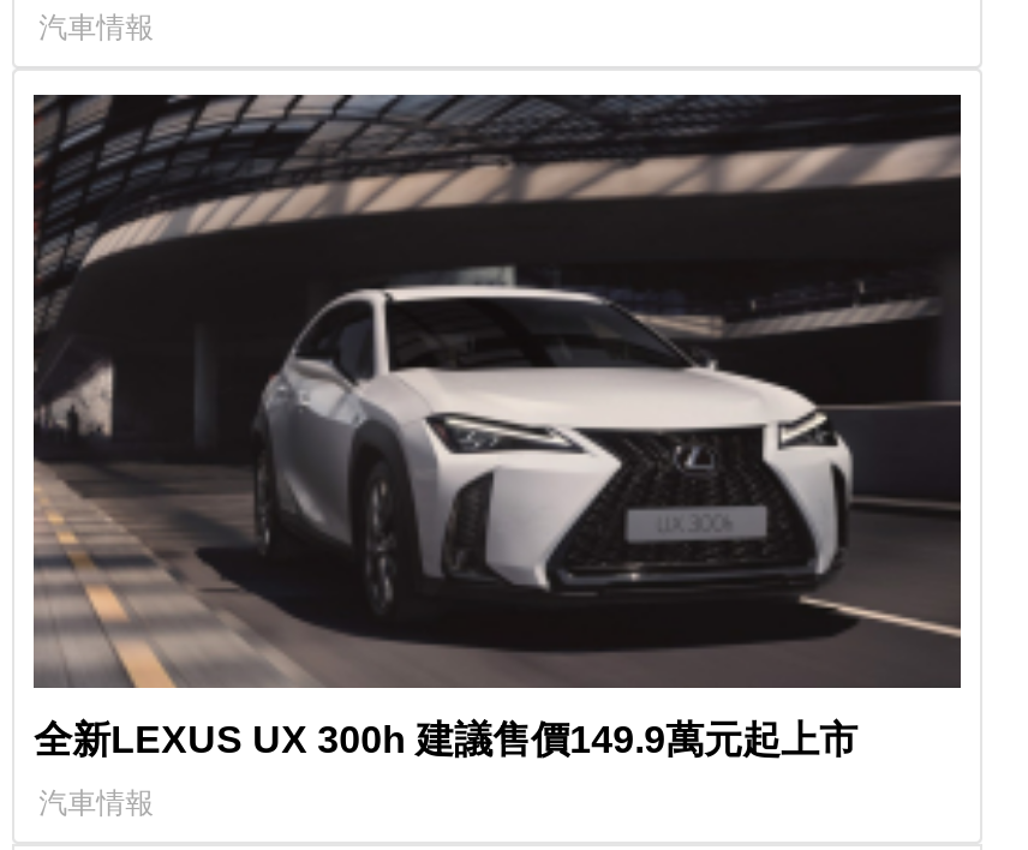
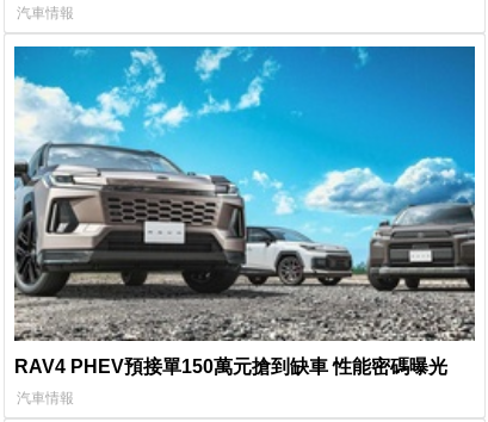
- [image]
- 全新LEXUS UX 300h 建議售價149.9萬元起上市
+ [image]
+ RAV4 PHEV預接單150萬元搶到缺車 性能密碼曝光
